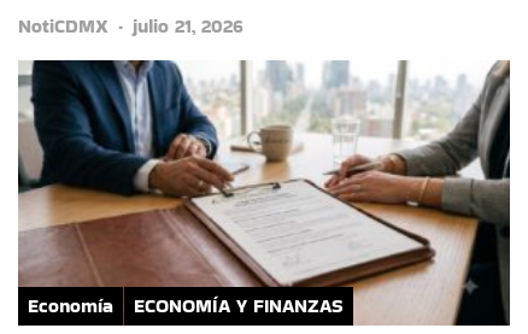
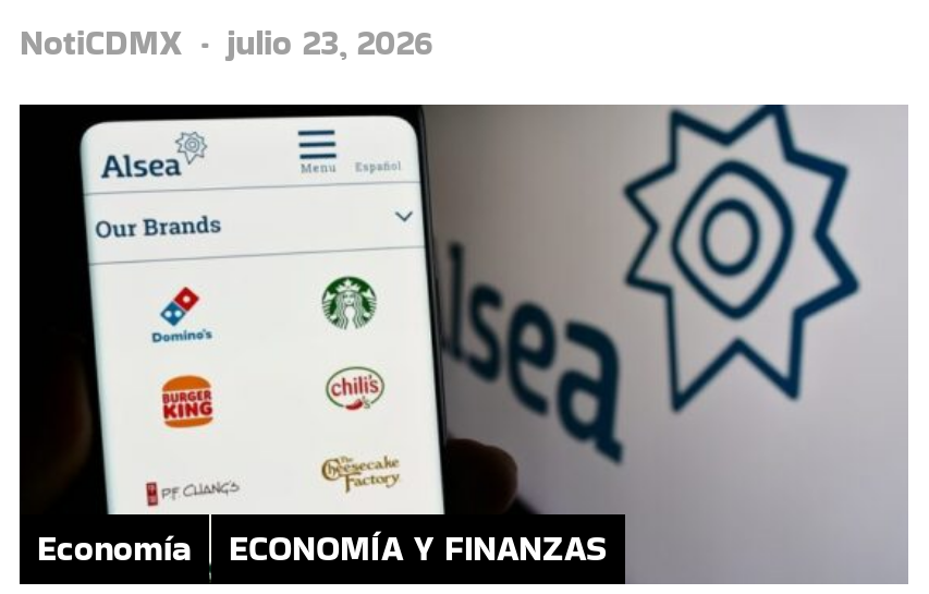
- NotiCDMX julio 21, 2026
+ NotiCDMX julio 23, 2026

- [image]
+ [image]
